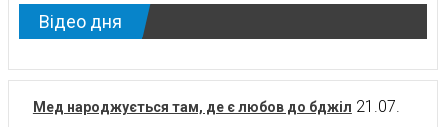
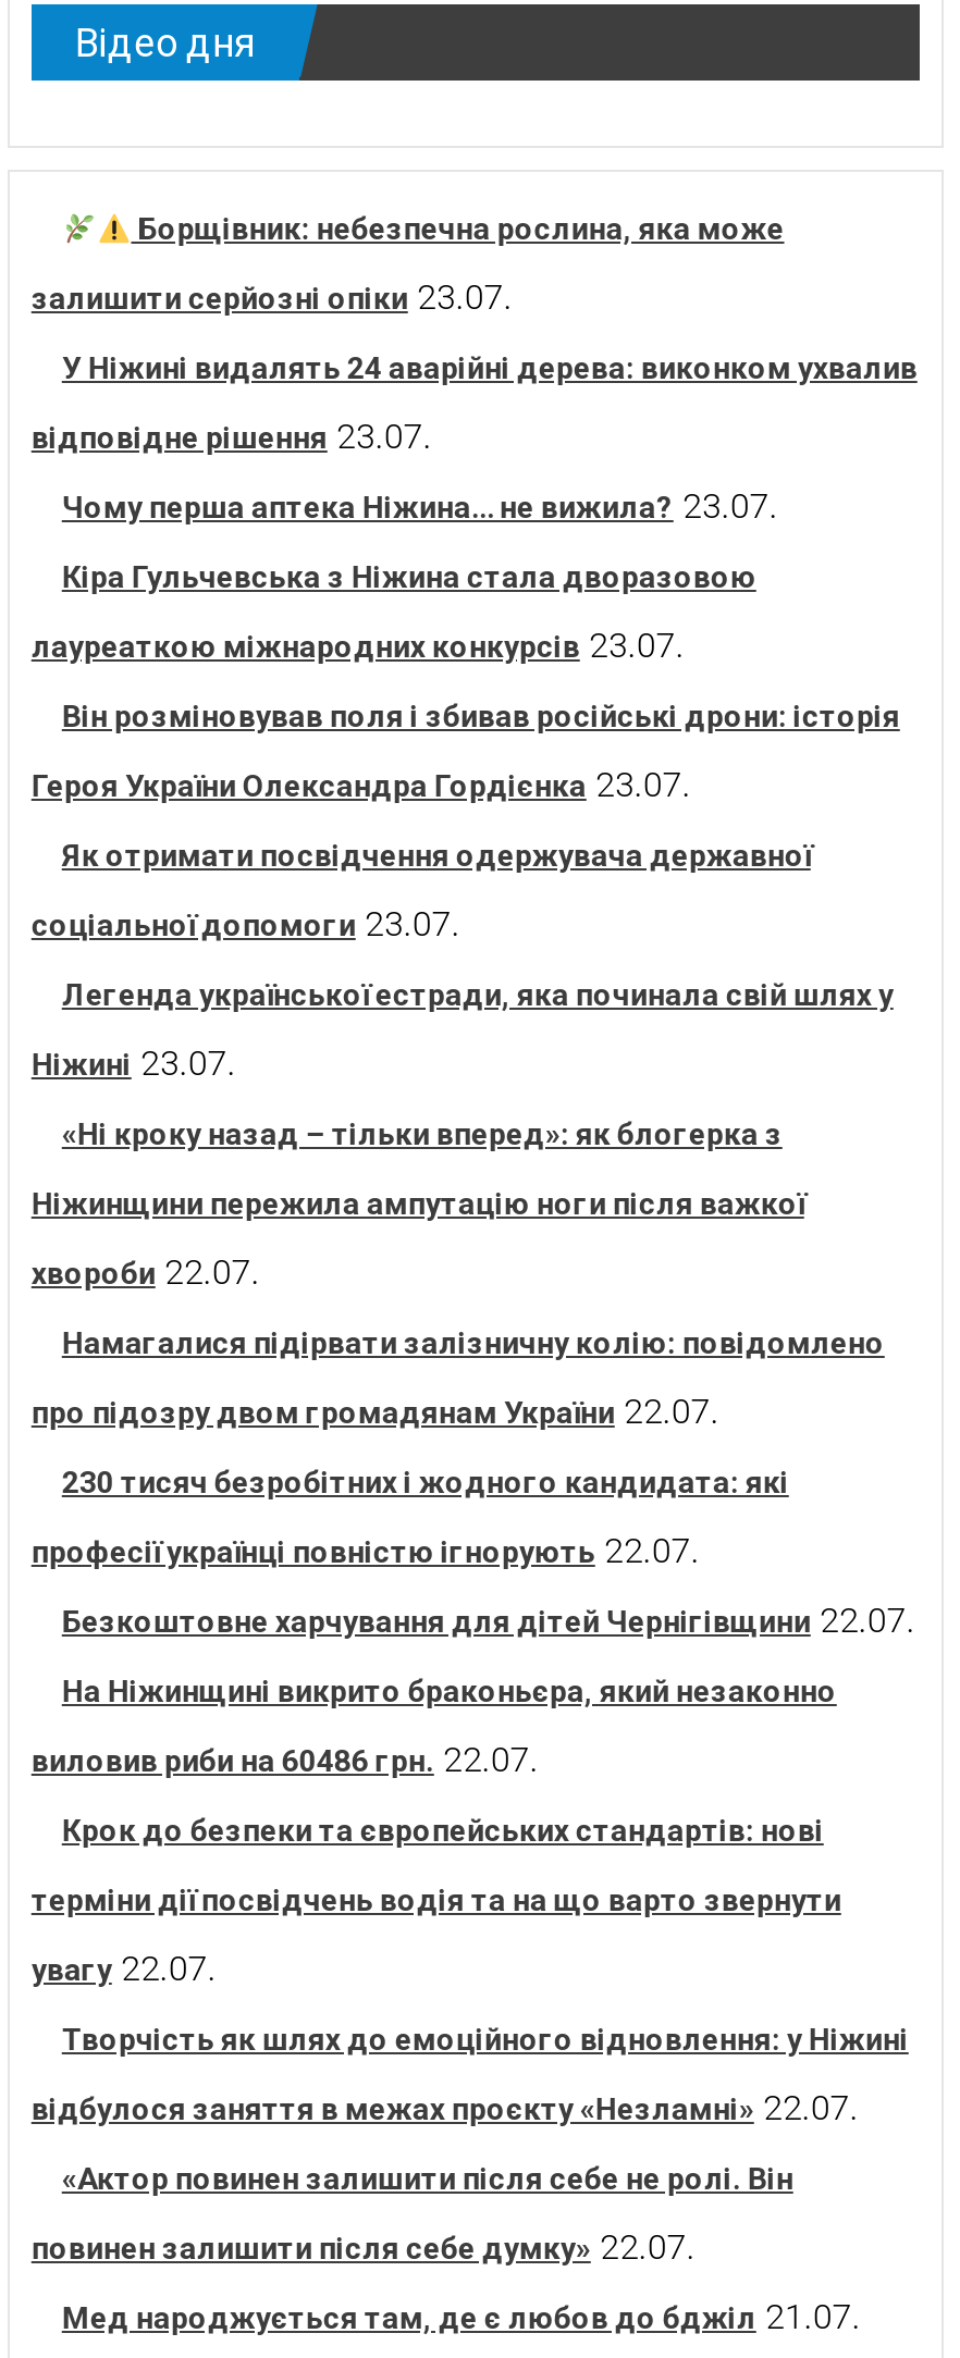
+ Борщівник: небезпечна рослина, яка може
+ залишити серйозні опіки 23.07.
+ У Ніжині видалять 24 аварійні дерева: виконком ухвалив
+ відповідне рішення 23.07.
+ Чому перша аптека Ніжина… не вижила? 23.07.
+ Кіра Гульчевська з Ніжина стала дворазовою
+ лауреаткою міжнародних конкурсів 23.07.
+ Він розміновував поля і збивав російські дрони: історія
+ Героя України Олександра Гордієнка 23.07.
+ Як отримати посвідчення одержувача державної
+ соціальної допомоги 23.07.
+ Легенда української естради, яка починала свій шлях у
+ Ніжині 23.07.
+ «Ні кроку назад – тільки вперед»: як блогерка з
+ Ніжинщини пережила ампутацію ноги після важкої
+ хвороби 22.07.
+ Намагалися підірвати залізничну колію: повідомлено
+ про підозру двом громадянам України 22.07.
+ 230 тисяч безробітних і жодного кандидата: які
+ професії українці повністю ігнорують 22.07.
+ Безкоштовне харчування для дітей Чернігівщини 22.07.
+ На Ніжинщині викрито браконьєра, який незаконно
+ виловив риби на 60486 грн. 22.07.
+ Крок до безпеки та європейських стандартів: нові
+ терміни дії посвідчень водія та на що варто звернути
+ увагу 22.07.
+ Творчість як шлях до емоційного відновлення: у Ніжині
+ відбулося заняття в межах проєкту «Незламні» 22.07.
+ «Актор повинен залишити після себе не ролі. Він
+ повинен залишити після себе думку» 22.07.
